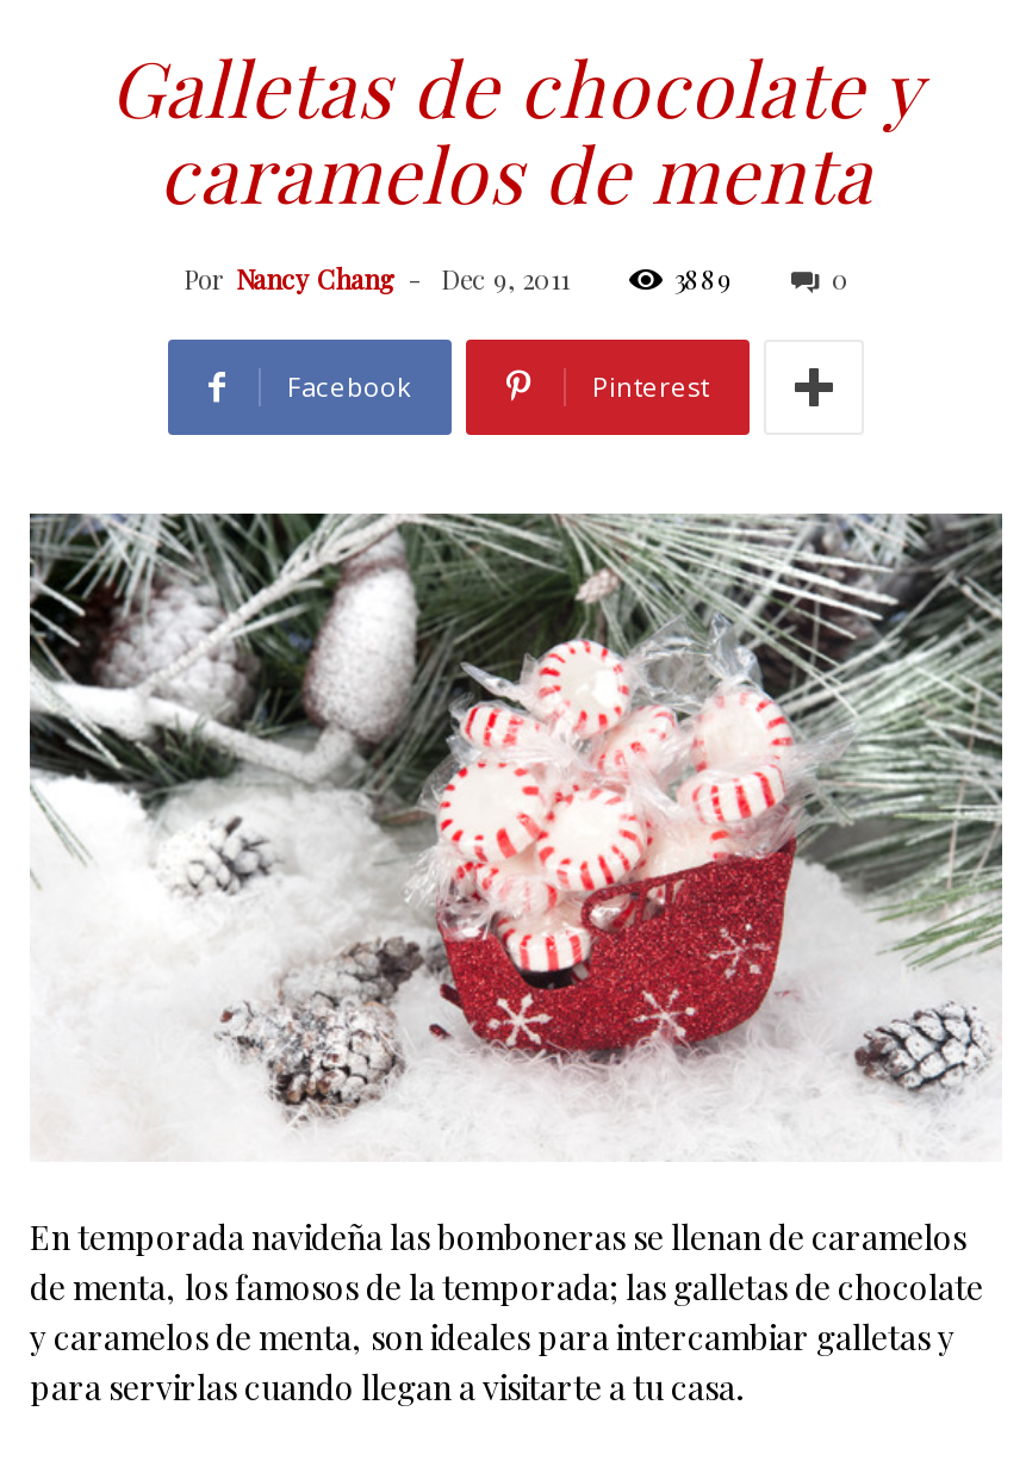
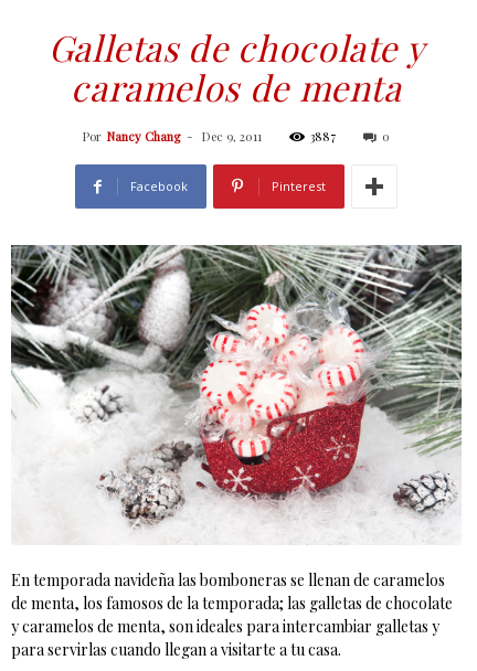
- 3889
+ 3887
